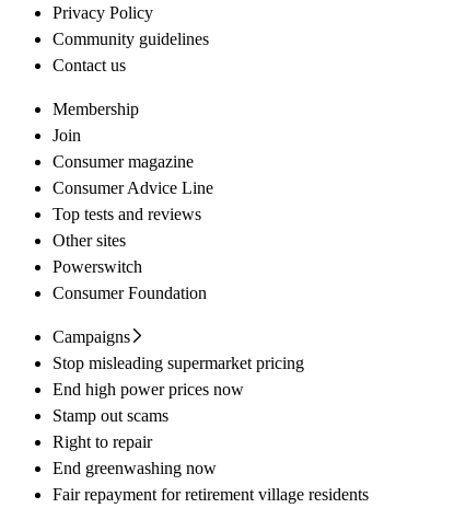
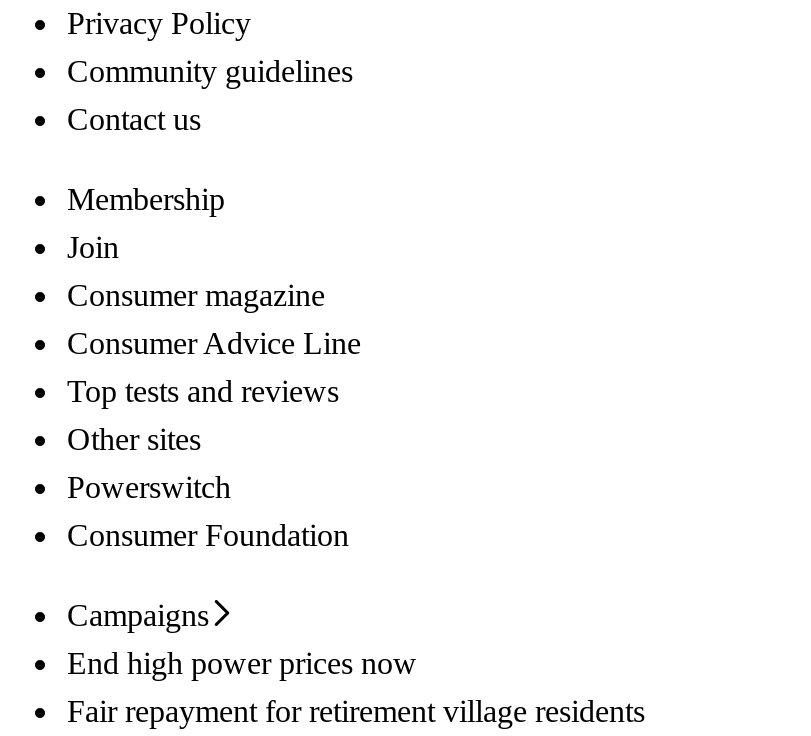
- Stop misleading supermarket pricing

- Stamp out scams
- Right to repair
- End greenwashing now
